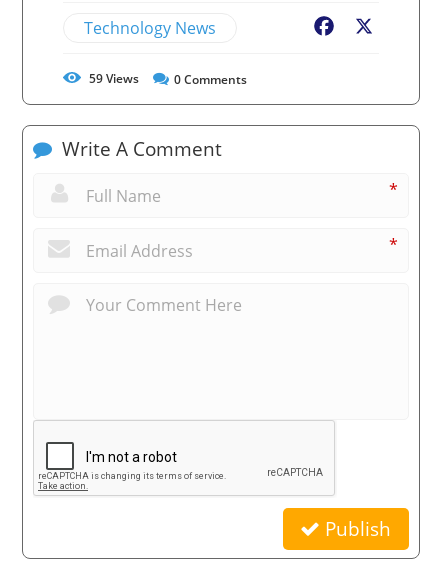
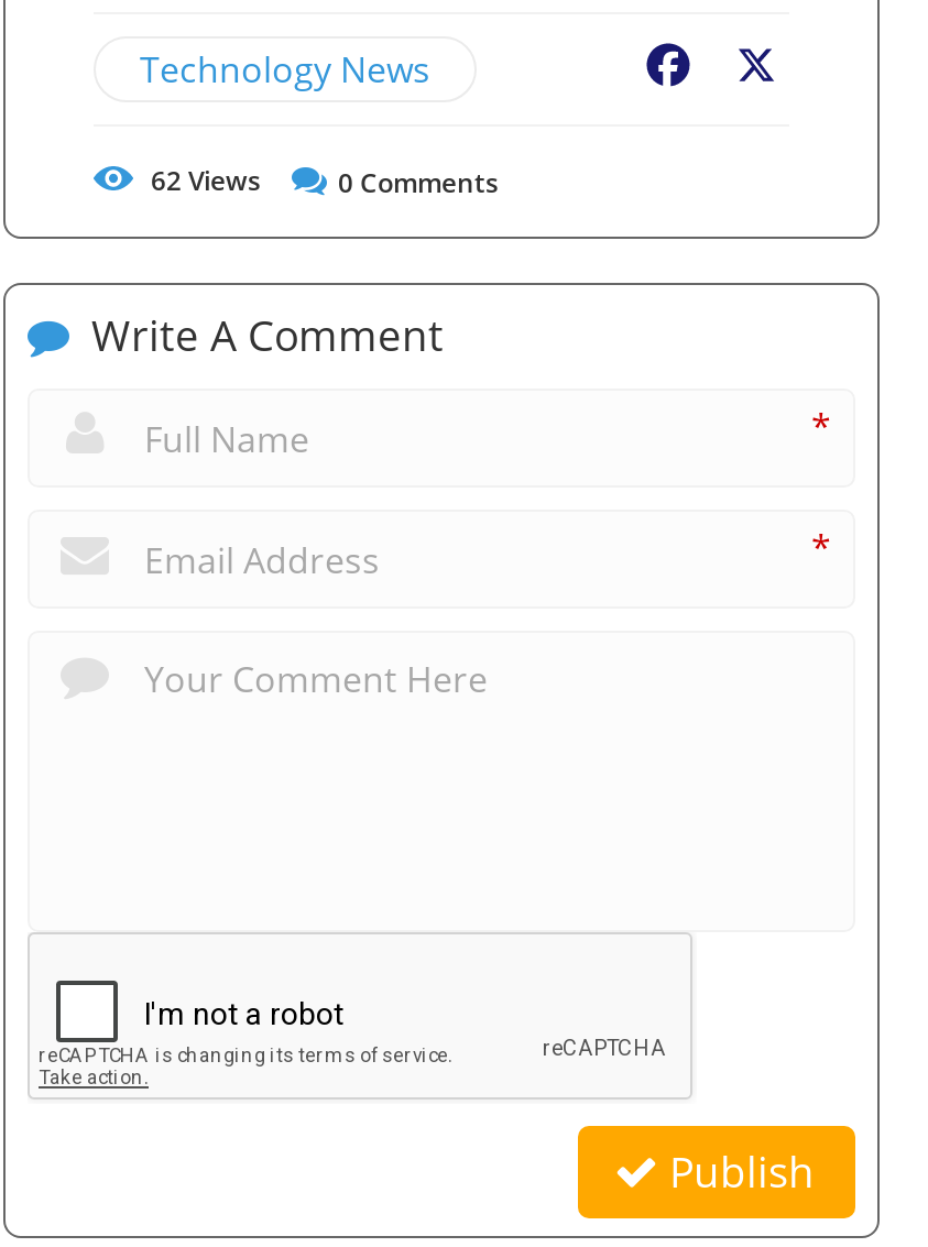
- 59 Views
+ 62 Views
